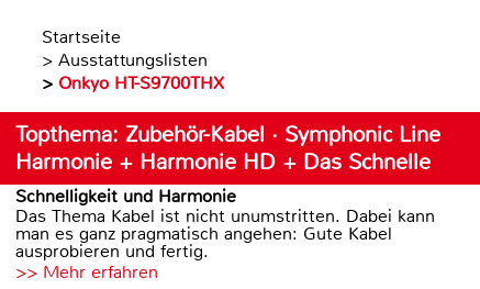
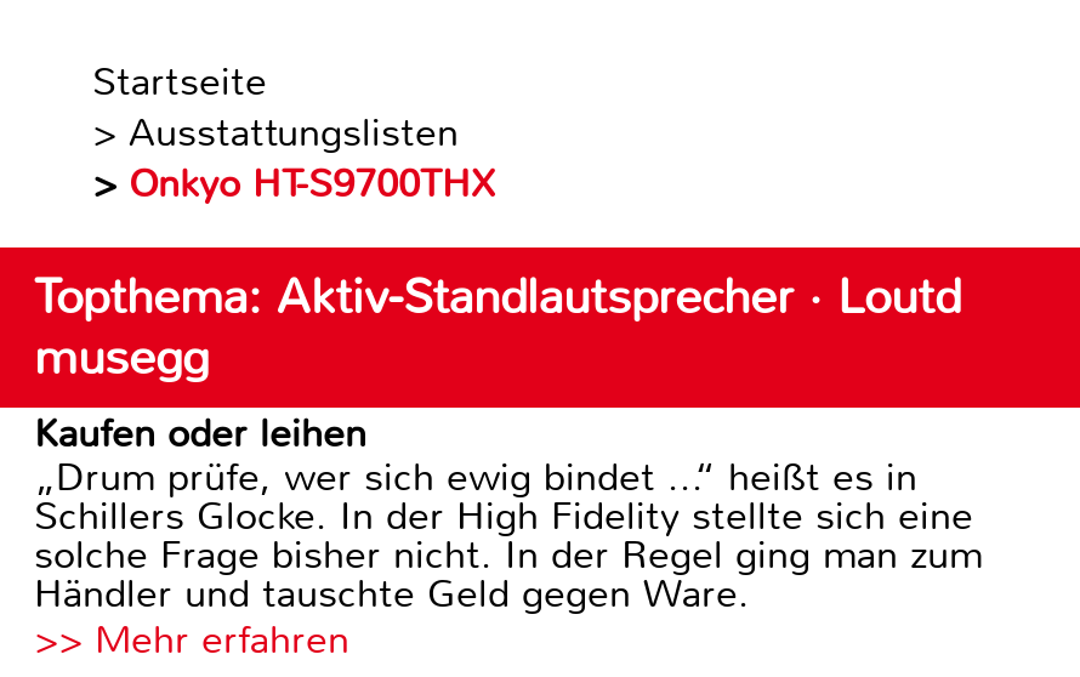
- Topthema: Zubehör-Kabel · Symphonic Line
- Harmonie + Harmonie HD + Das Schnelle
- Schnelligkeit und Harmonie
- Das Thema Kabel ist nicht unumstritten. Dabei kann
- man es ganz pragmatisch angehen: Gute Kabel
- ausprobieren und fertig.
+ Topthema: Aktiv-Standlautsprecher · Loutd
+ musegg
+ Kaufen oder leihen
+ „Drum prüfe, wer sich ewig bindet ...“ heißt es in
+ Schillers Glocke. In der High Fidelity stellte sich eine
+ solche Frage bisher nicht. In der Regel ging man zum
+ Händler und tauschte Geld gegen Ware.
